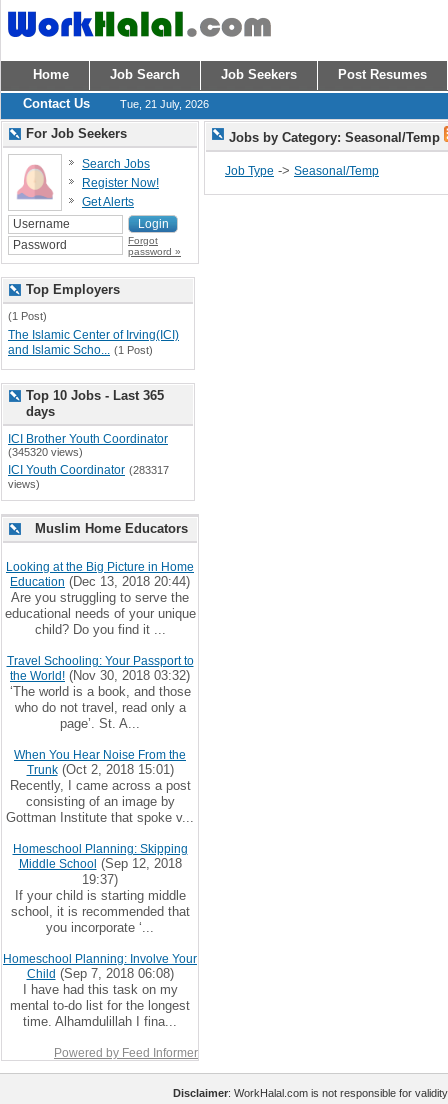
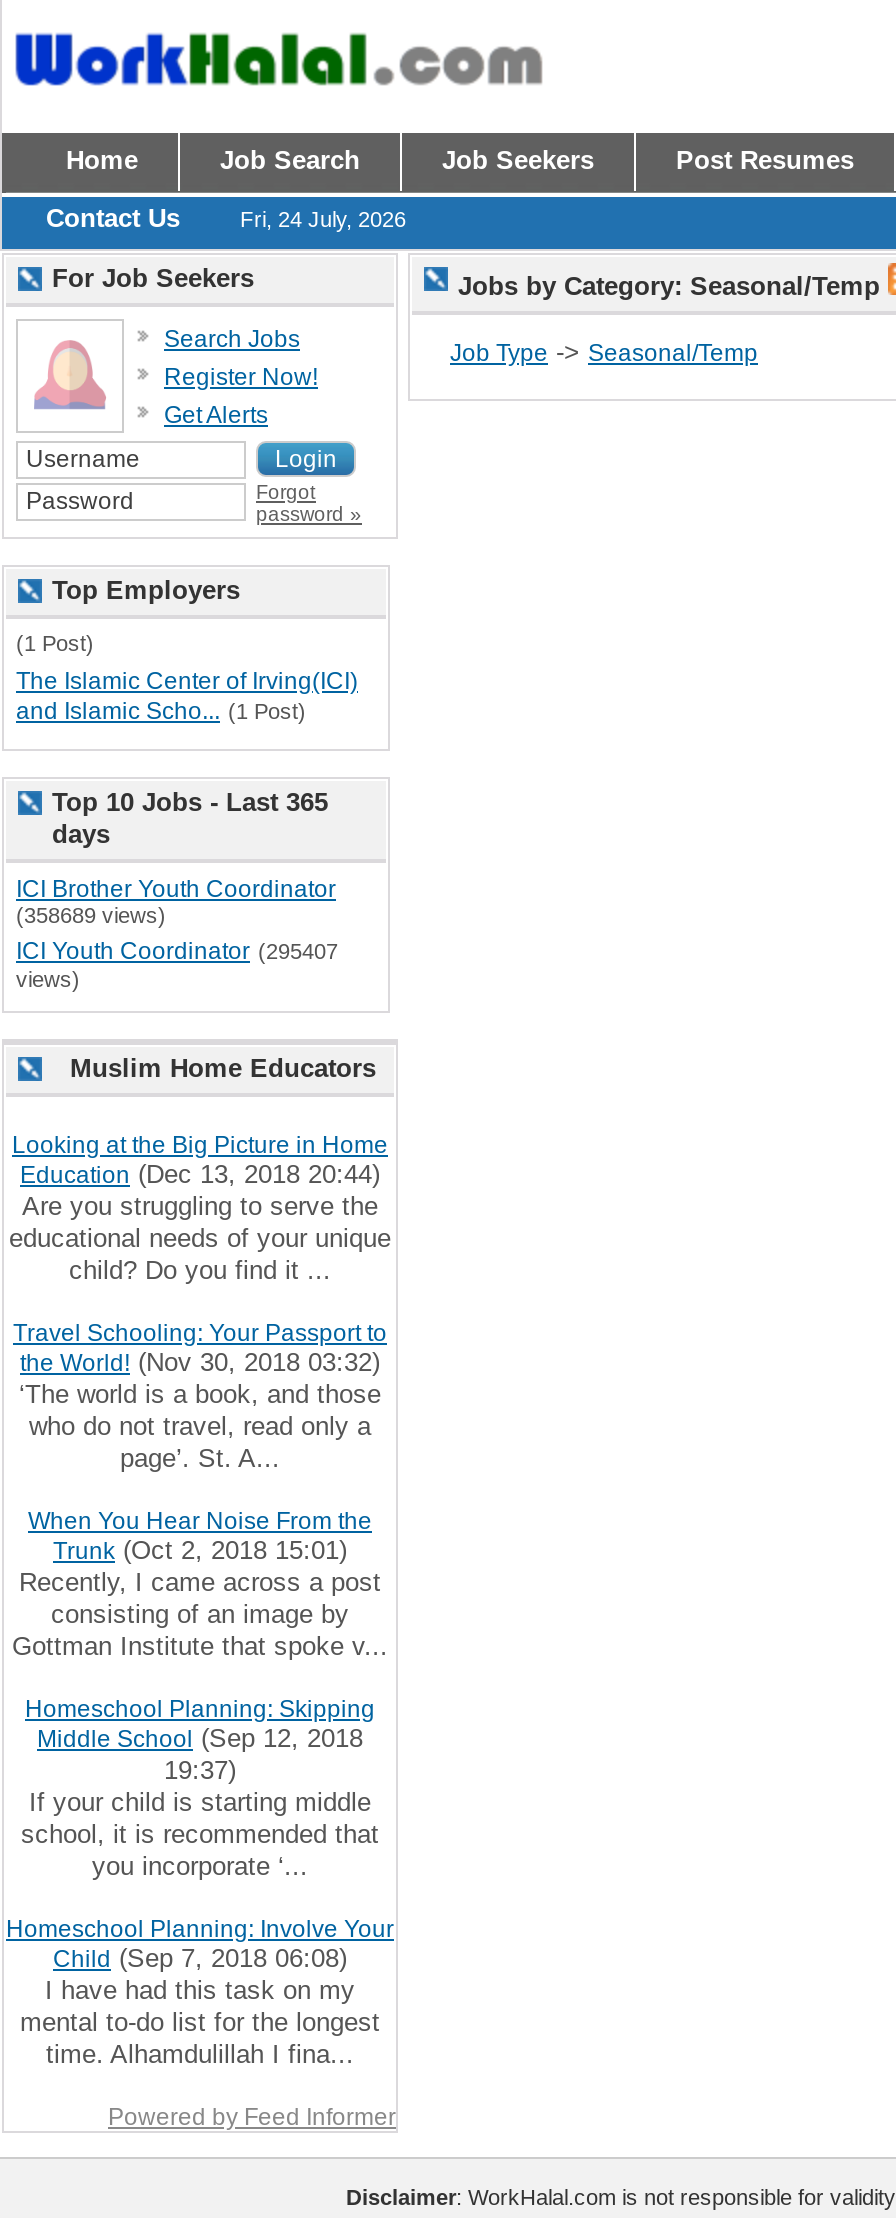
- Tue, 21 July, 2026
+ Fri, 24 July, 2026

- (345320 views)
+ (358689 views)

- ICI Youth Coordinator (283317
+ ICI Youth Coordinator (295407
